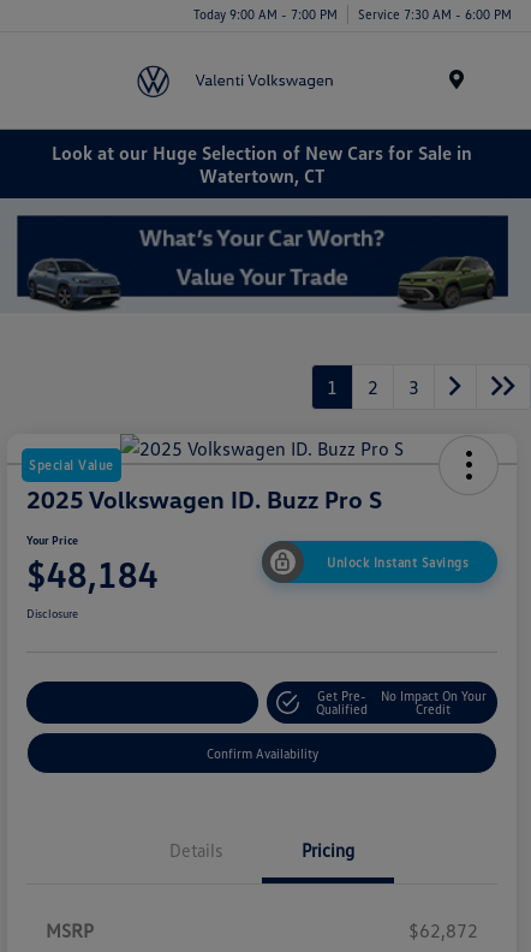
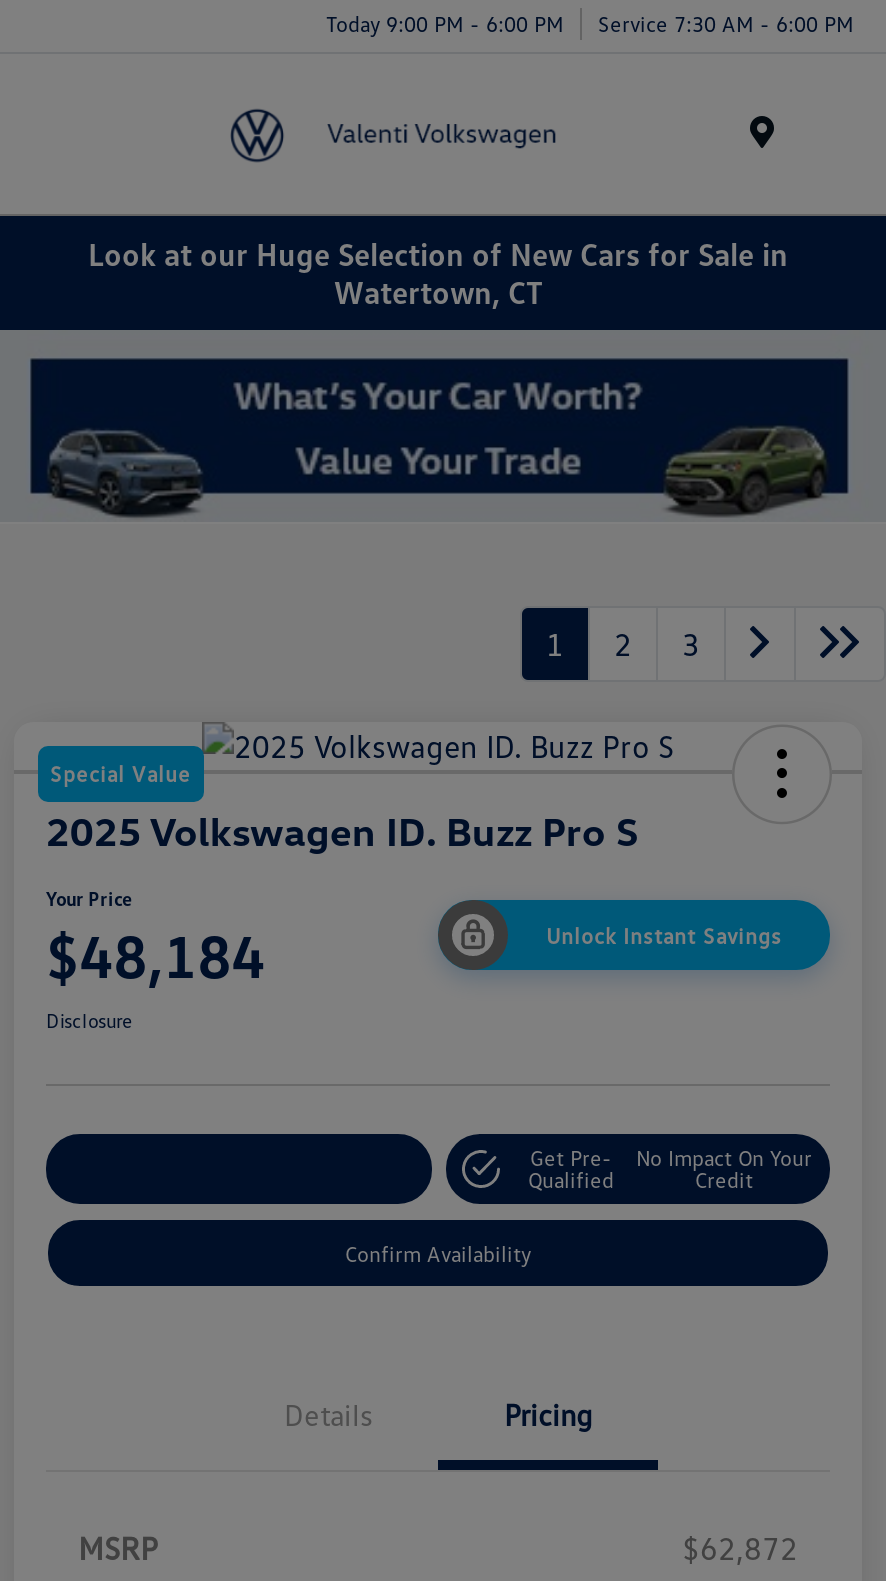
- Today 9:00 AM - 7:00 PM Service 7:30 AM - 6:00 PM
+ Today 9:00 PM - 6:00 PM Service 7:30 AM - 6:00 PM
